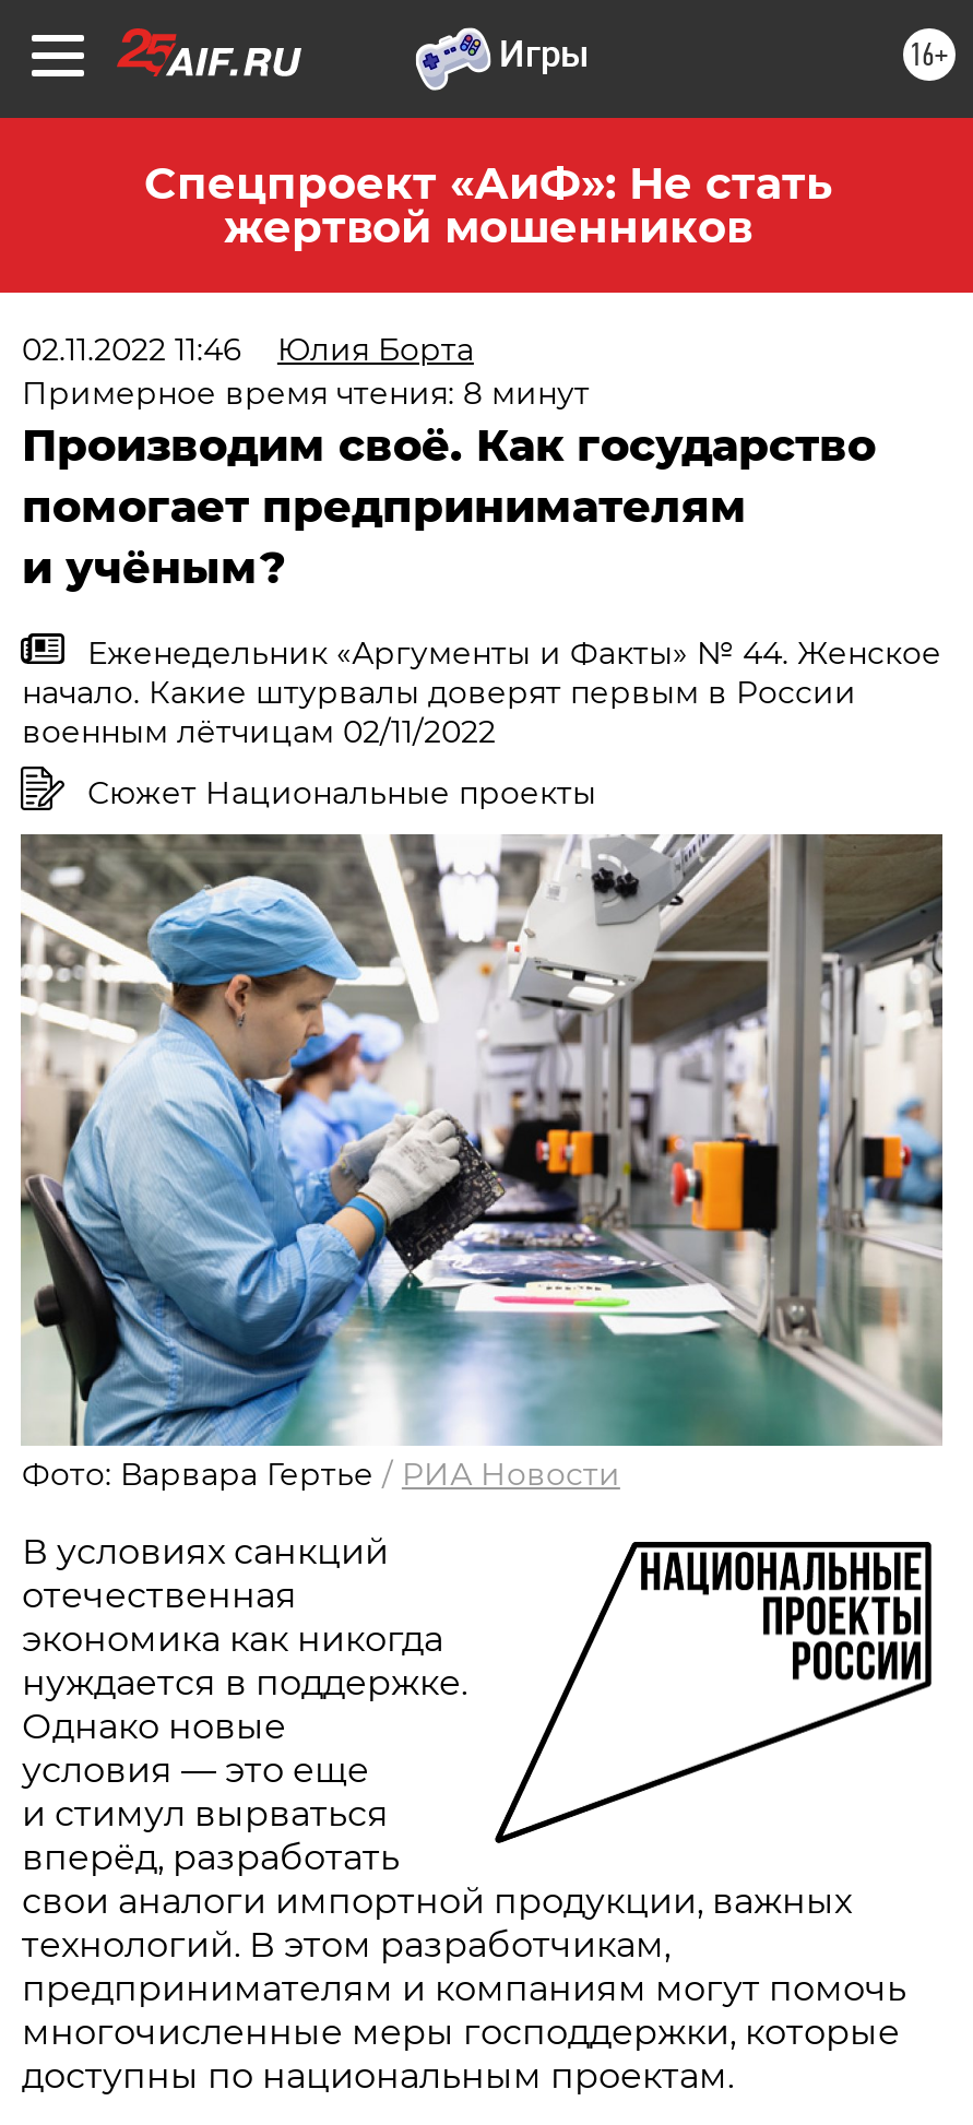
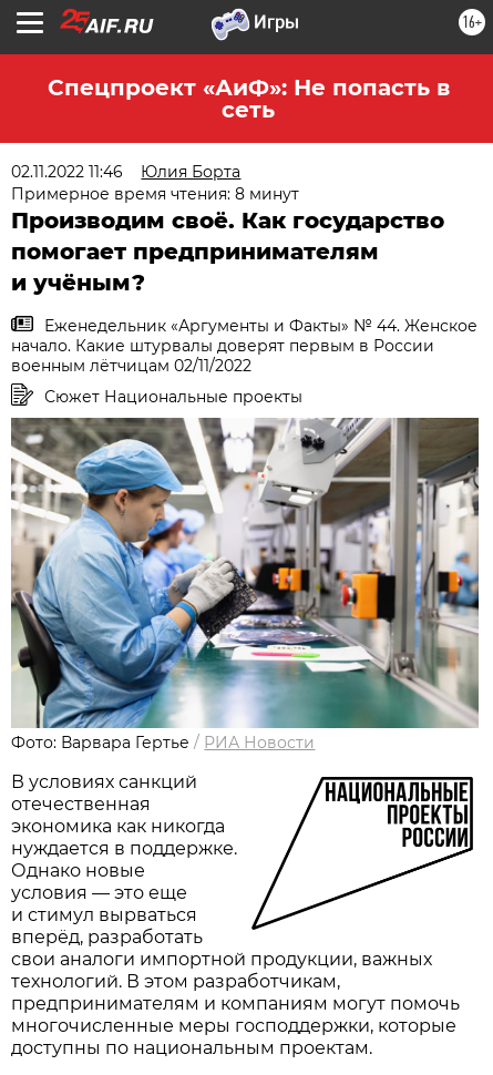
- Спецпроект «АиФ»: Не стать
- жертвой мошенников
+ Спецпроект «АиФ»: Не попасть в
+ сеть
